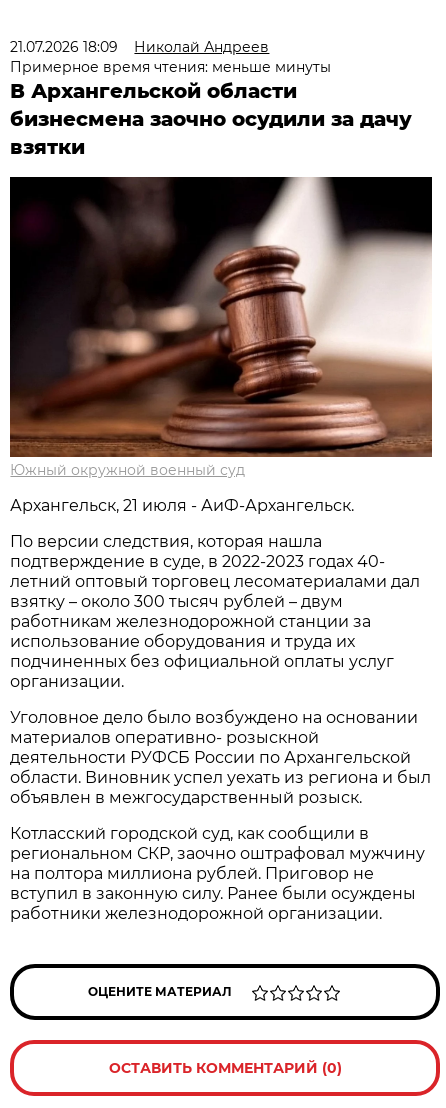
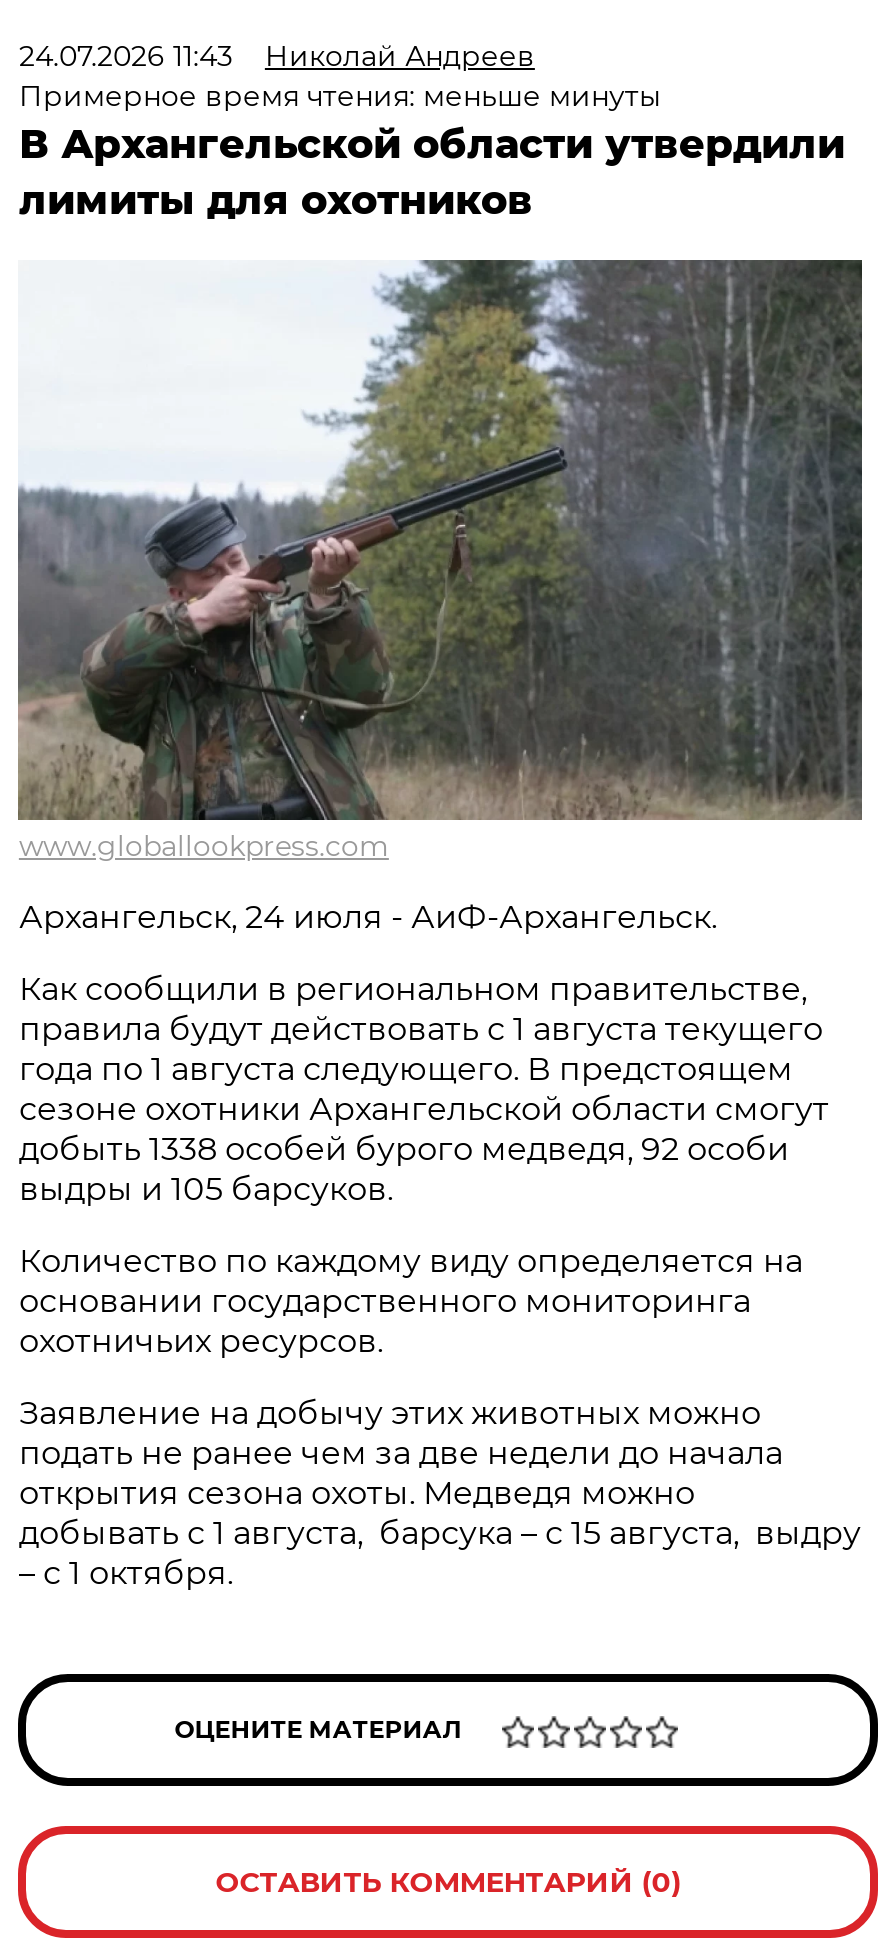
- 21.07.2026 18:09 Николай Андреев
+ 24.07.2026 11:43 Николай Андреев

- В Архангельской области
- бизнесмена заочно осудили за дачу
- взятки
+ В Архангельской области утвердили
+ лимиты для охотников

- [image]
- Южный окружной военный суд
+ [image]
+ www.globallookpress.com

- Архангельск, 21 июля - АиФ-Архангельск.
+ Архангельск, 24 июля - АиФ-Архангельск.

- По версии следствия, которая нашла
- подтверждение в суде, в 2022-2023 годах 40-
- летний оптовый торговец лесоматериалами дал
- взятку – около 300 тысяч рублей – двум
- работникам железнодорожной станции за
- использование оборудования и труда их
- подчиненных без официальной оплаты услуг
- организации.
+ Как сообщили в региональном правительстве,
+ правила будут действовать с 1 августа текущего
+ года по 1 августа следующего. В предстоящем
+ сезоне охотники Архангельской области смогут
+ добыть 1338 особей бурого медведя, 92 особи
+ выдры и 105 барсуков.

- Уголовное дело было возбуждено на основании
- материалов оперативно- розыскной
- деятельности РУФСБ России по Архангельской
- области. Виновник успел уехать из региона и был
- объявлен в межгосударственный розыск.
+ Количество по каждому виду определяется на
+ основании государственного мониторинга
+ охотничьих ресурсов.

- Котласский городской суд, как сообщили в
- региональном СКР, заочно оштрафовал мужчину
- на полтора миллиона рублей. Приговор не
- вступил в законную силу. Ранее были осуждены
- работники железнодорожной организации.
+ Заявление на добычу этих животных можно
+ подать не ранее чем за две недели до начала
+ открытия сезона охоты. Медведя можно
+ добывать с 1 августа, барсука – с 15 августа, выдру
+ – с 1 октября.
